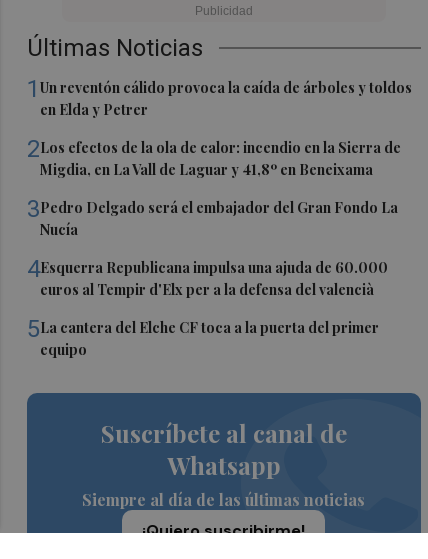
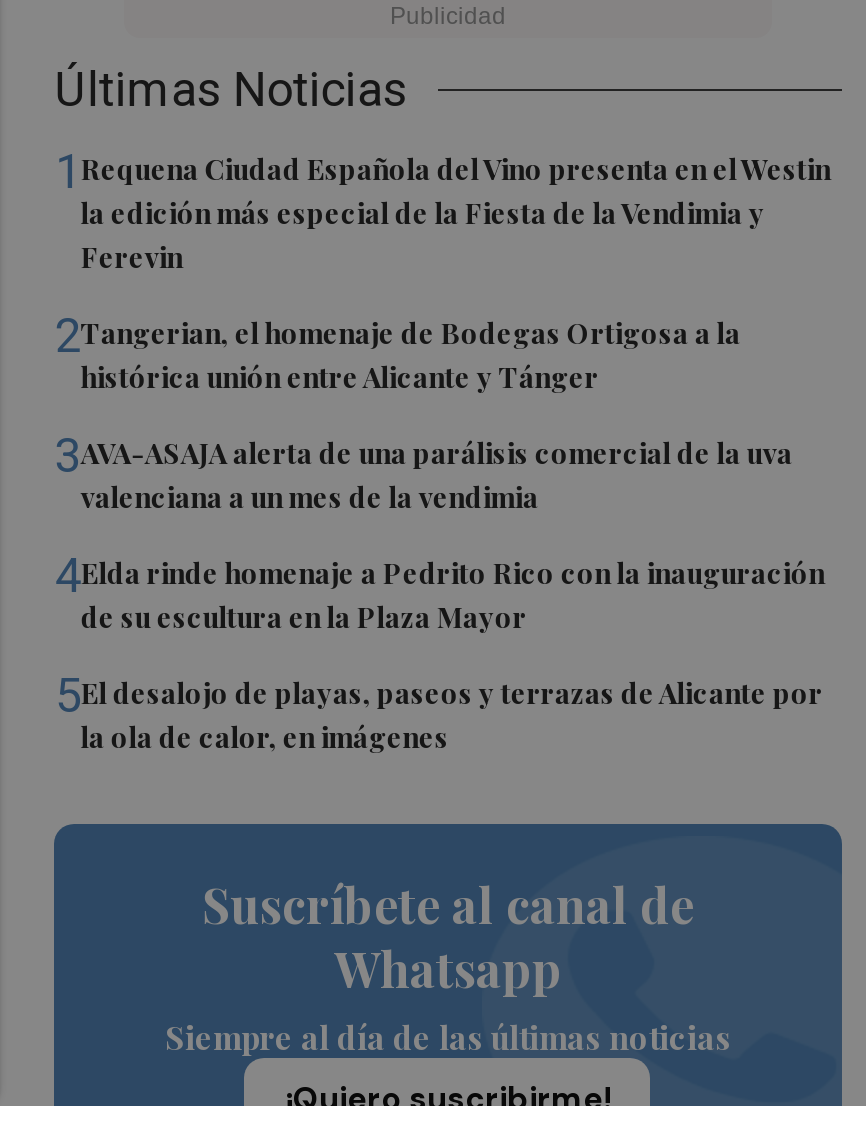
- 1 Un reventón cálido provoca la caída de árboles y toldos
- en Elda y Petrer
+ 1 Requena Ciudad Española del Vino presenta en el Westin
+ la edición más especial de la Fiesta de la Vendimia y
+ Ferevin

- 2Los efectos de la ola de calor: incendio en la Sierra de
- Migdia, en La Vall de Laguar y 41,8º en Beneixama
+ 2Tangerian, el homenaje de Bodegas Ortigosa a la
+ histórica unión entre Alicante y Tánger

- 3Pedro Delgado será el embajador del Gran Fondo La
- Nucía
+ 3AVA-ASAJA alerta de una parálisis comercial de la uva
+ valenciana a un mes de la vendimia

- 4Esquerra Republicana impulsa una ajuda de 60.000
- euros al Tempir d'Elx per a la defensa del valencià
+ 4Elda rinde homenaje a Pedrito Rico con la inauguración
+ de su escultura en la Plaza Mayor

- 5La cantera del Elche CF toca a la puerta del primer
- equipo
+ 5El desalojo de playas, paseos y terrazas de Alicante por
+ la ola de calor, en imágenes
